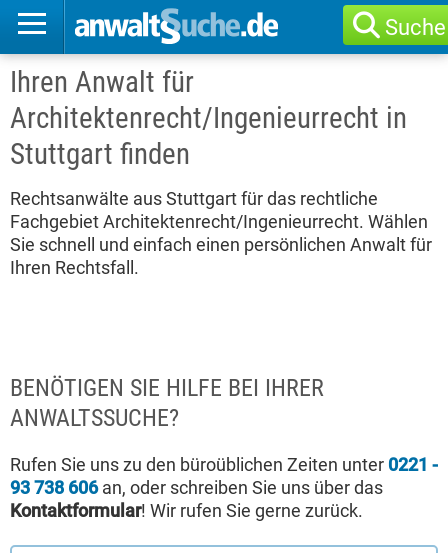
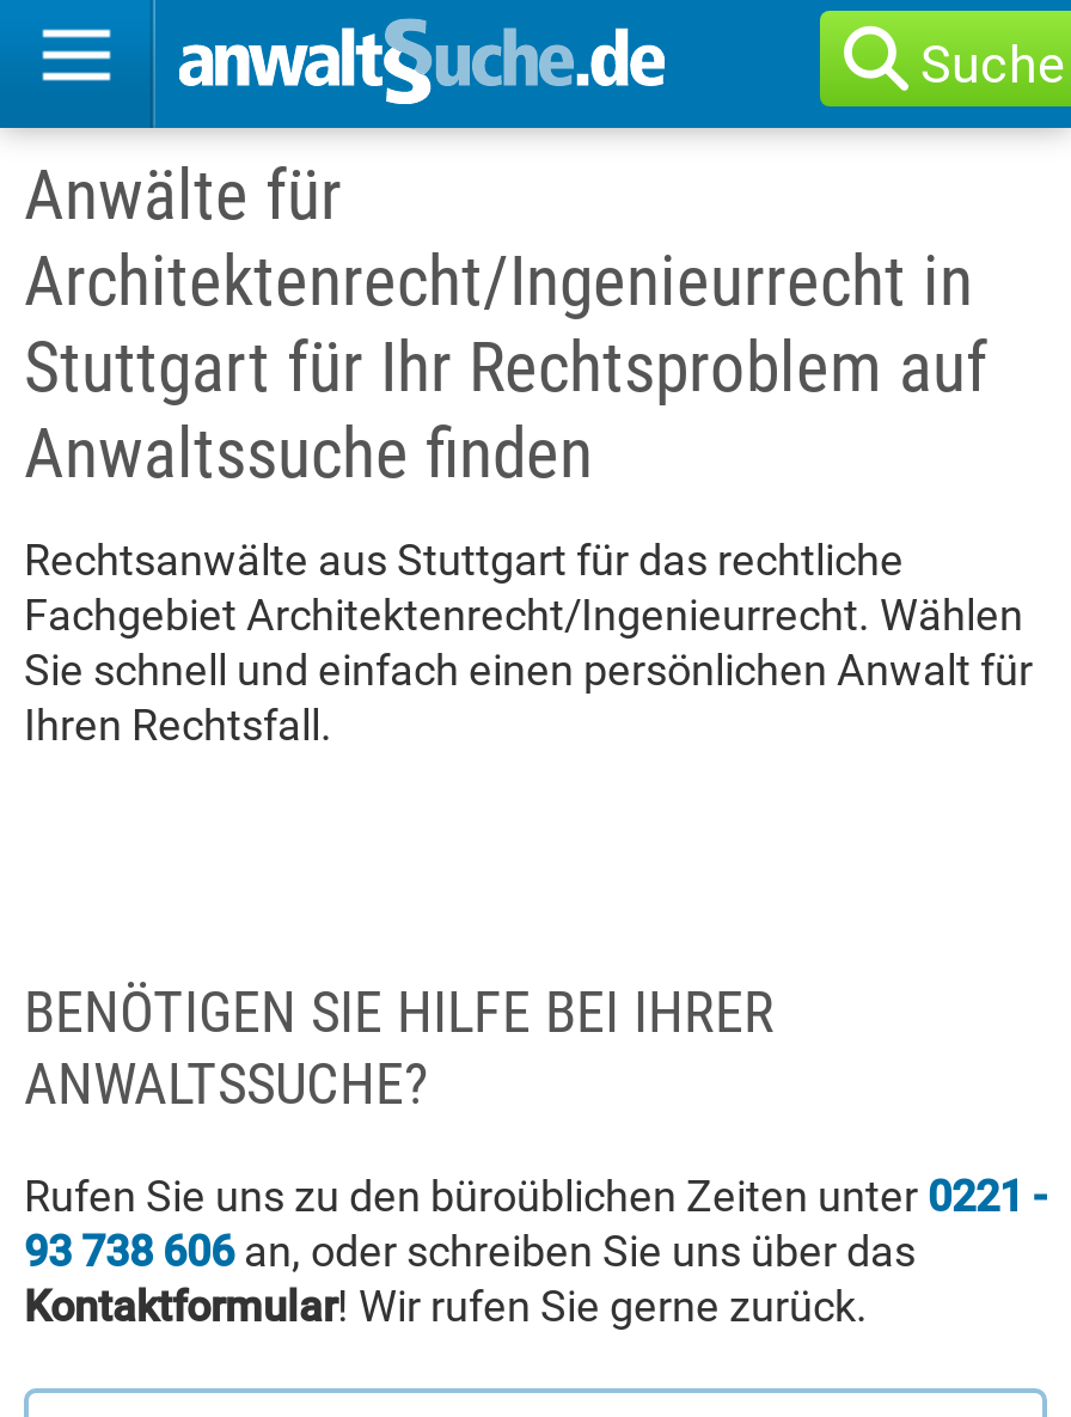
- Ihren Anwalt für
+ Anwälte für

- Stuttgart finden
+ Stuttgart für Ihr Rechtsproblem auf
+ Anwaltssuche finden
